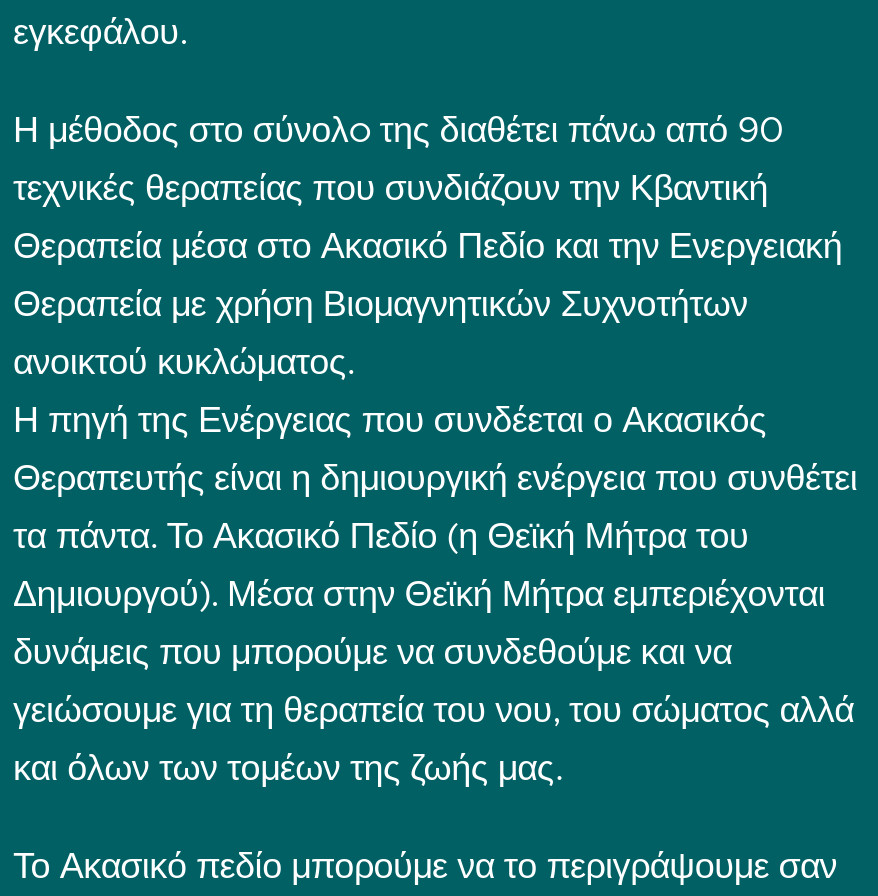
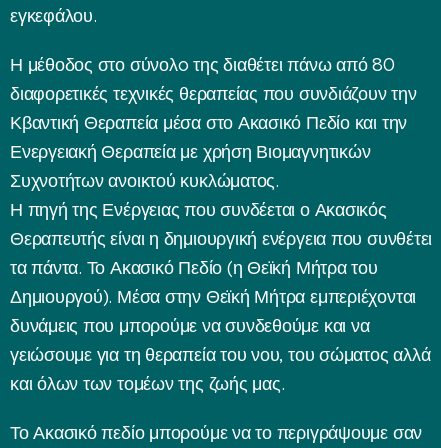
- Η μέθοδος στο σύνολo της διαθέτει πάνω από 90
- τεχνικές θεραπείας που συνδιάζουν την Κβαντική
- Θεραπεία μέσα στο Ακασικό Πεδίο και την Ενεργειακή
- Θεραπεία με χρήση Βιομαγνητικών Συχνοτήτων
- ανοικτού κυκλώματος.
+ Η μέθοδος στο σύνολo της διαθέτει πάνω από 80
+ διαφορετικές τεχνικές θεραπείας που συνδιάζουν την
+ Κβαντική Θεραπεία μέσα στο Ακασικό Πεδίο και την
+ Ενεργειακή Θεραπεία με χρήση Βιομαγνητικών
+ Συχνοτήτων ανοικτού κυκλώματος.
